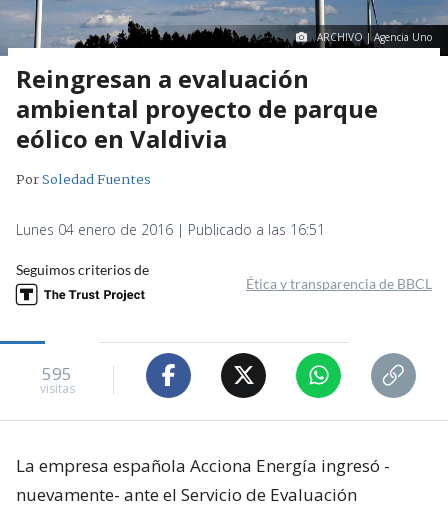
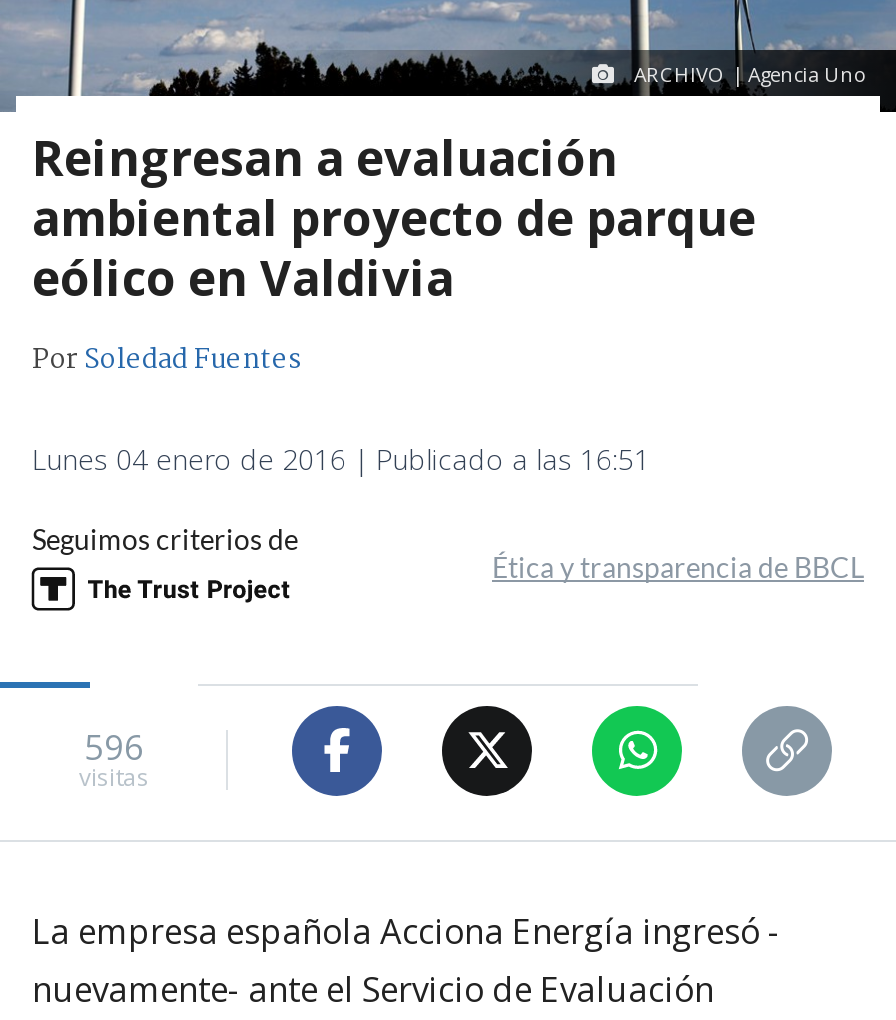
- 595
+ 596
